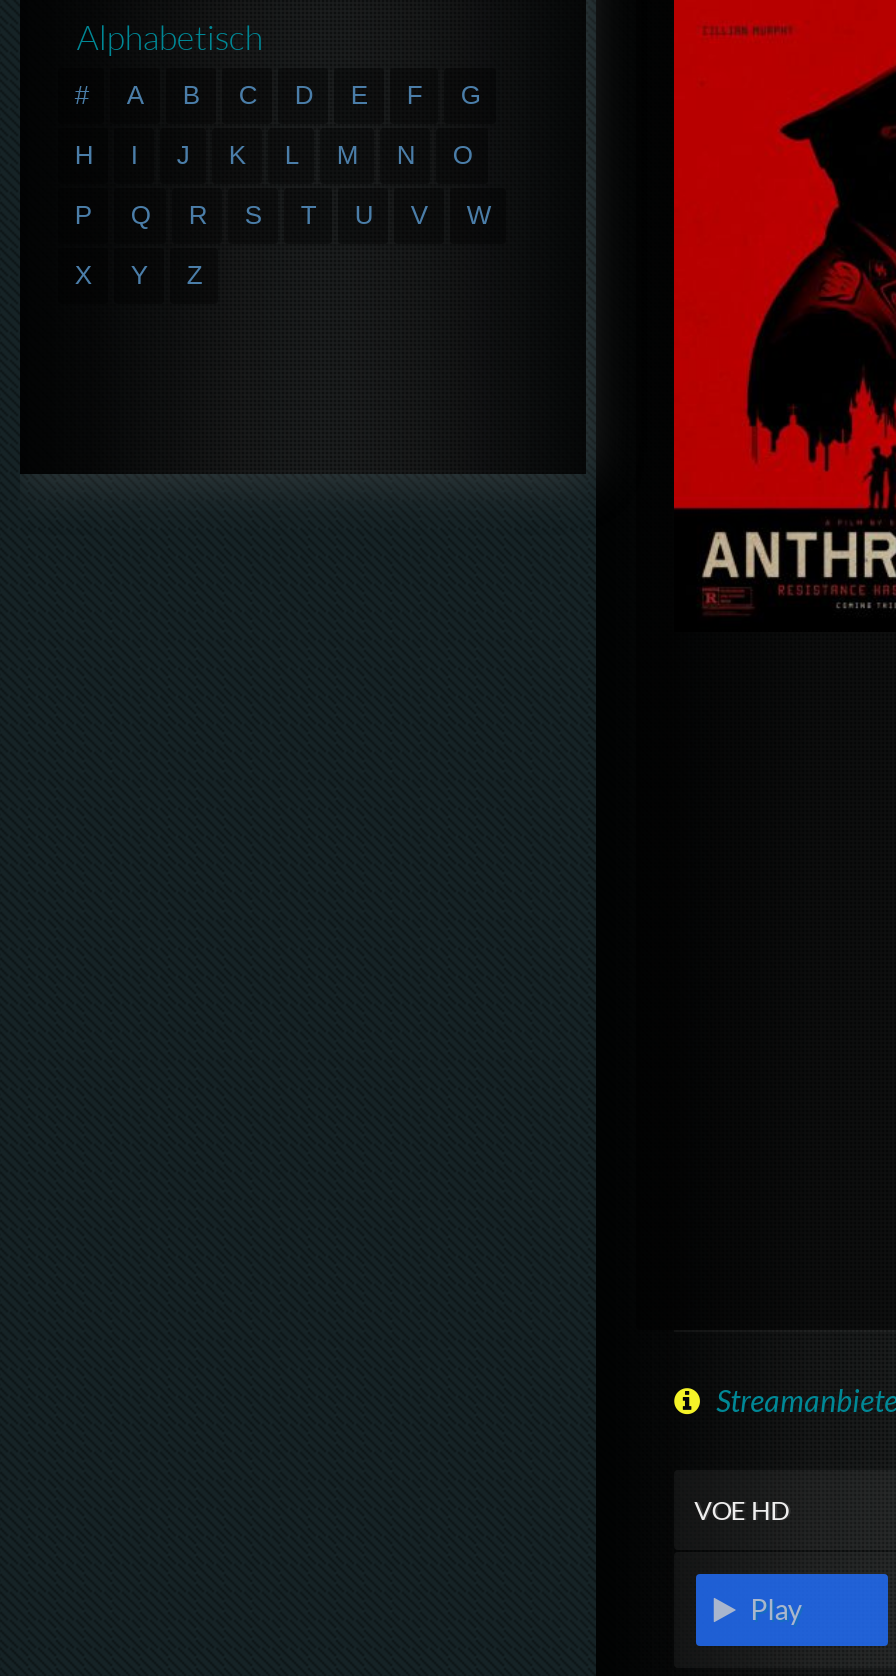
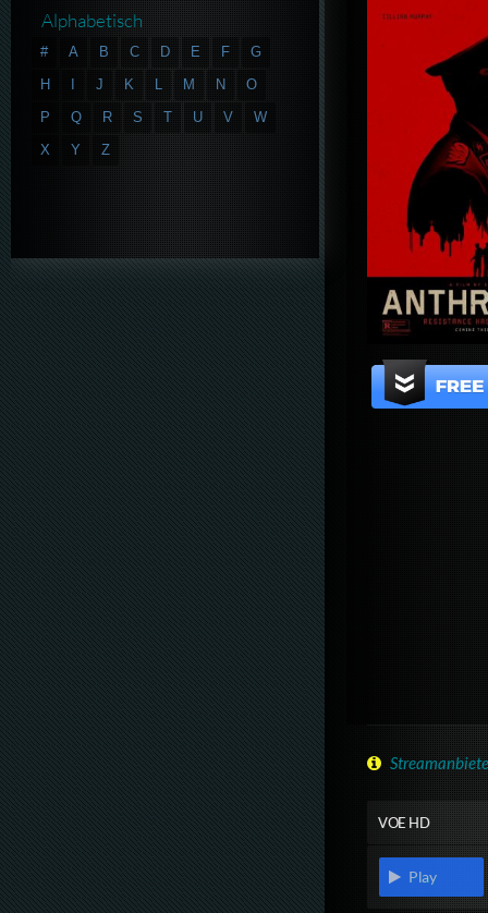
+ [image]
